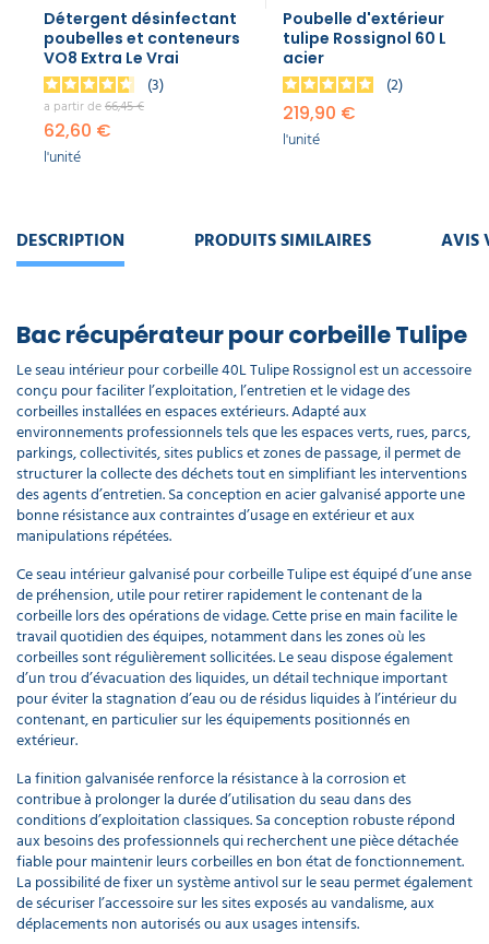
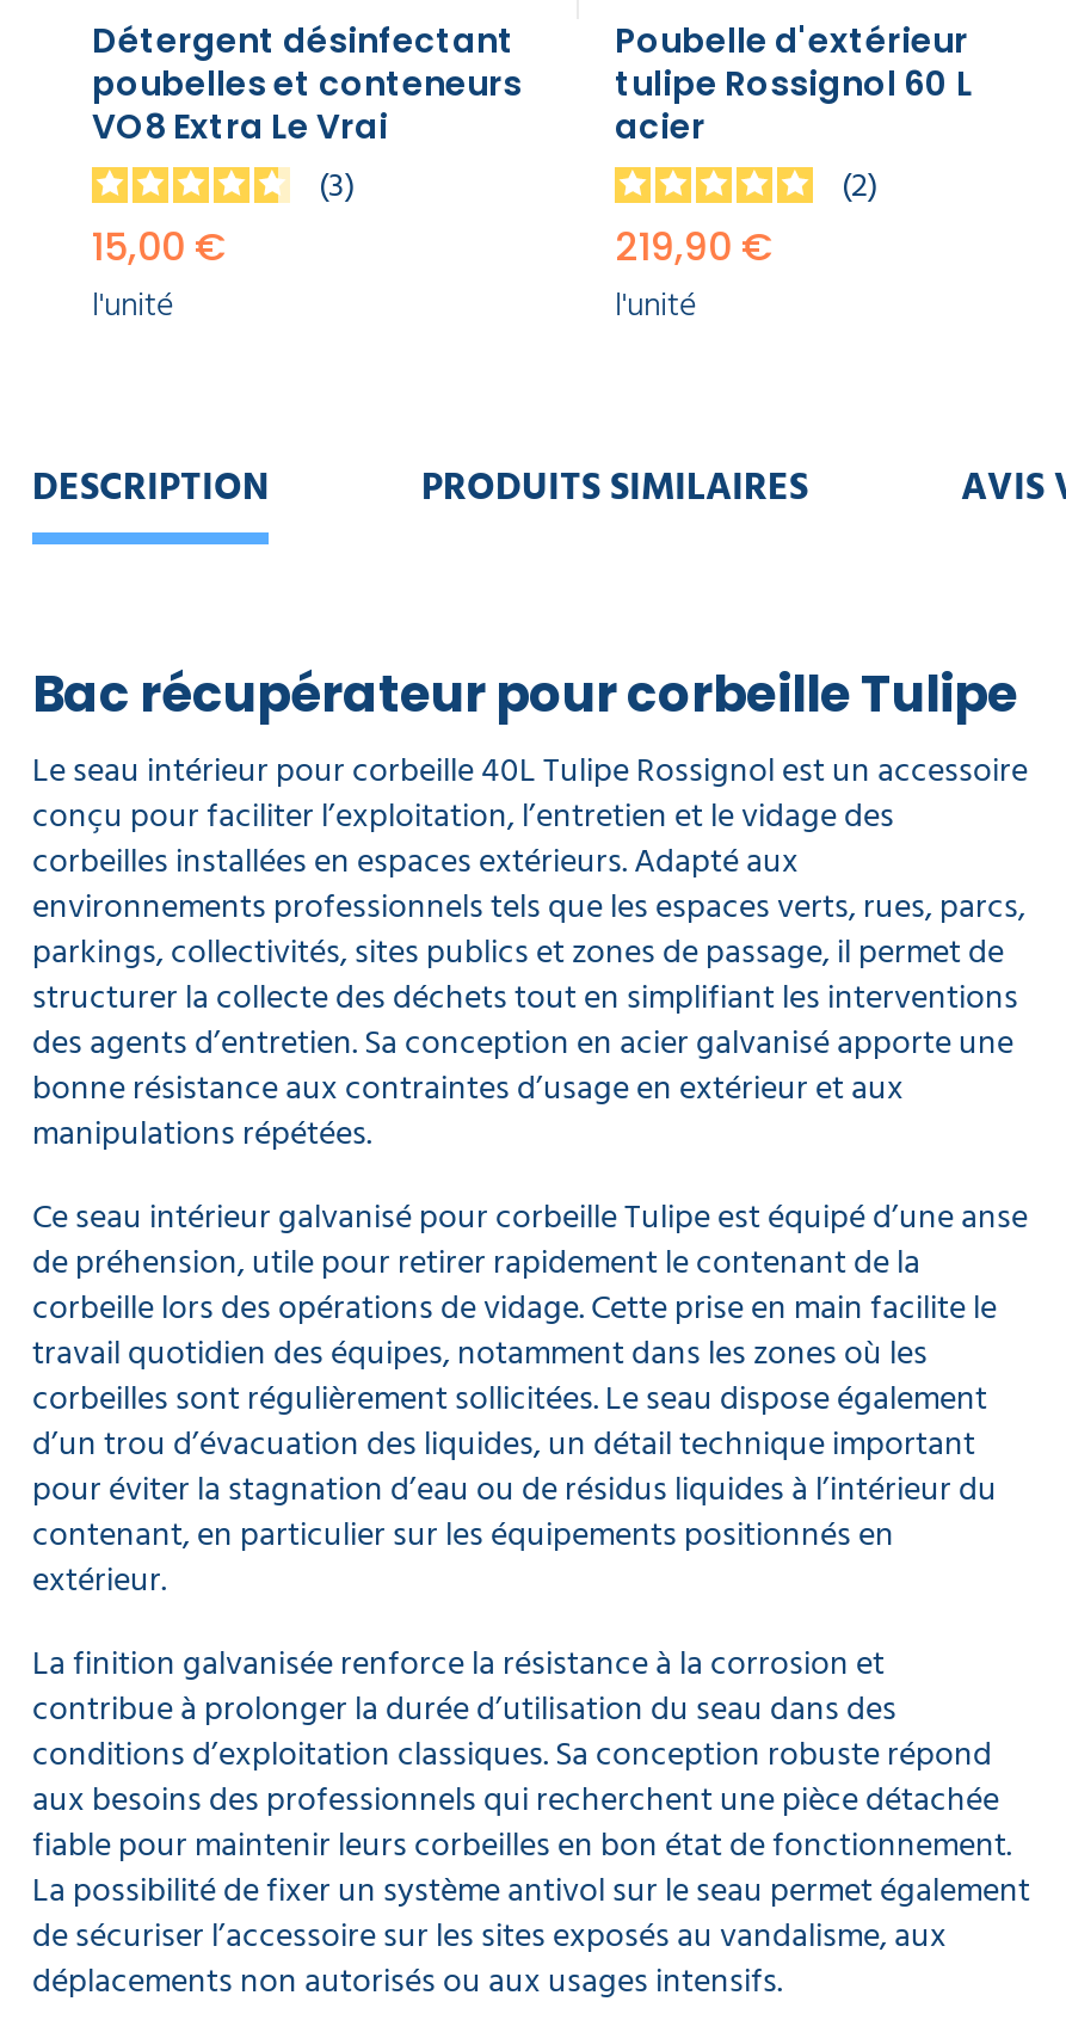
- a partir de66,45 €
- 62,60 €
+ 15,00 €
